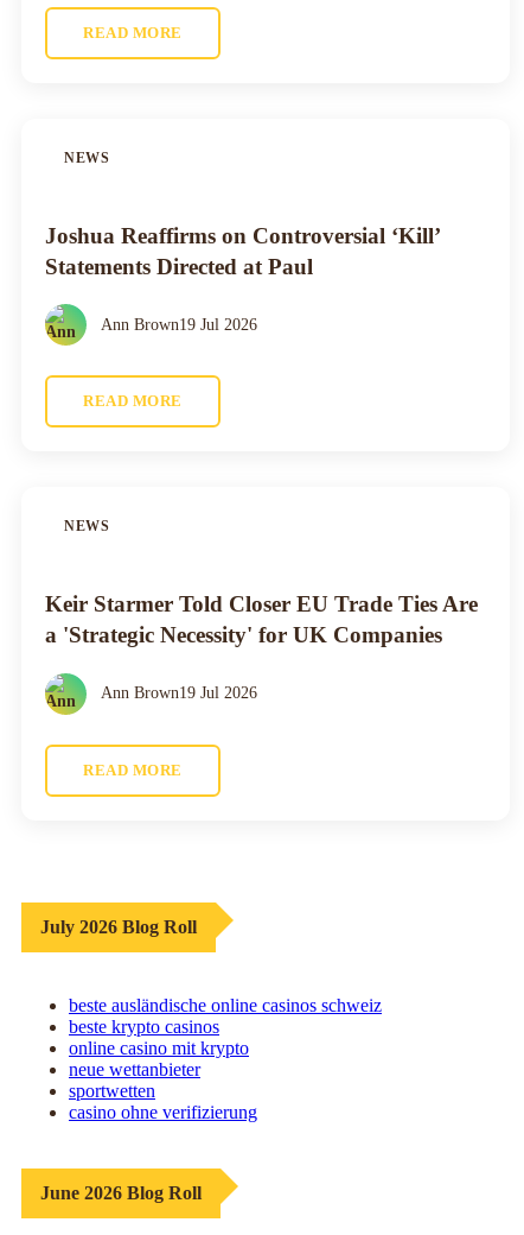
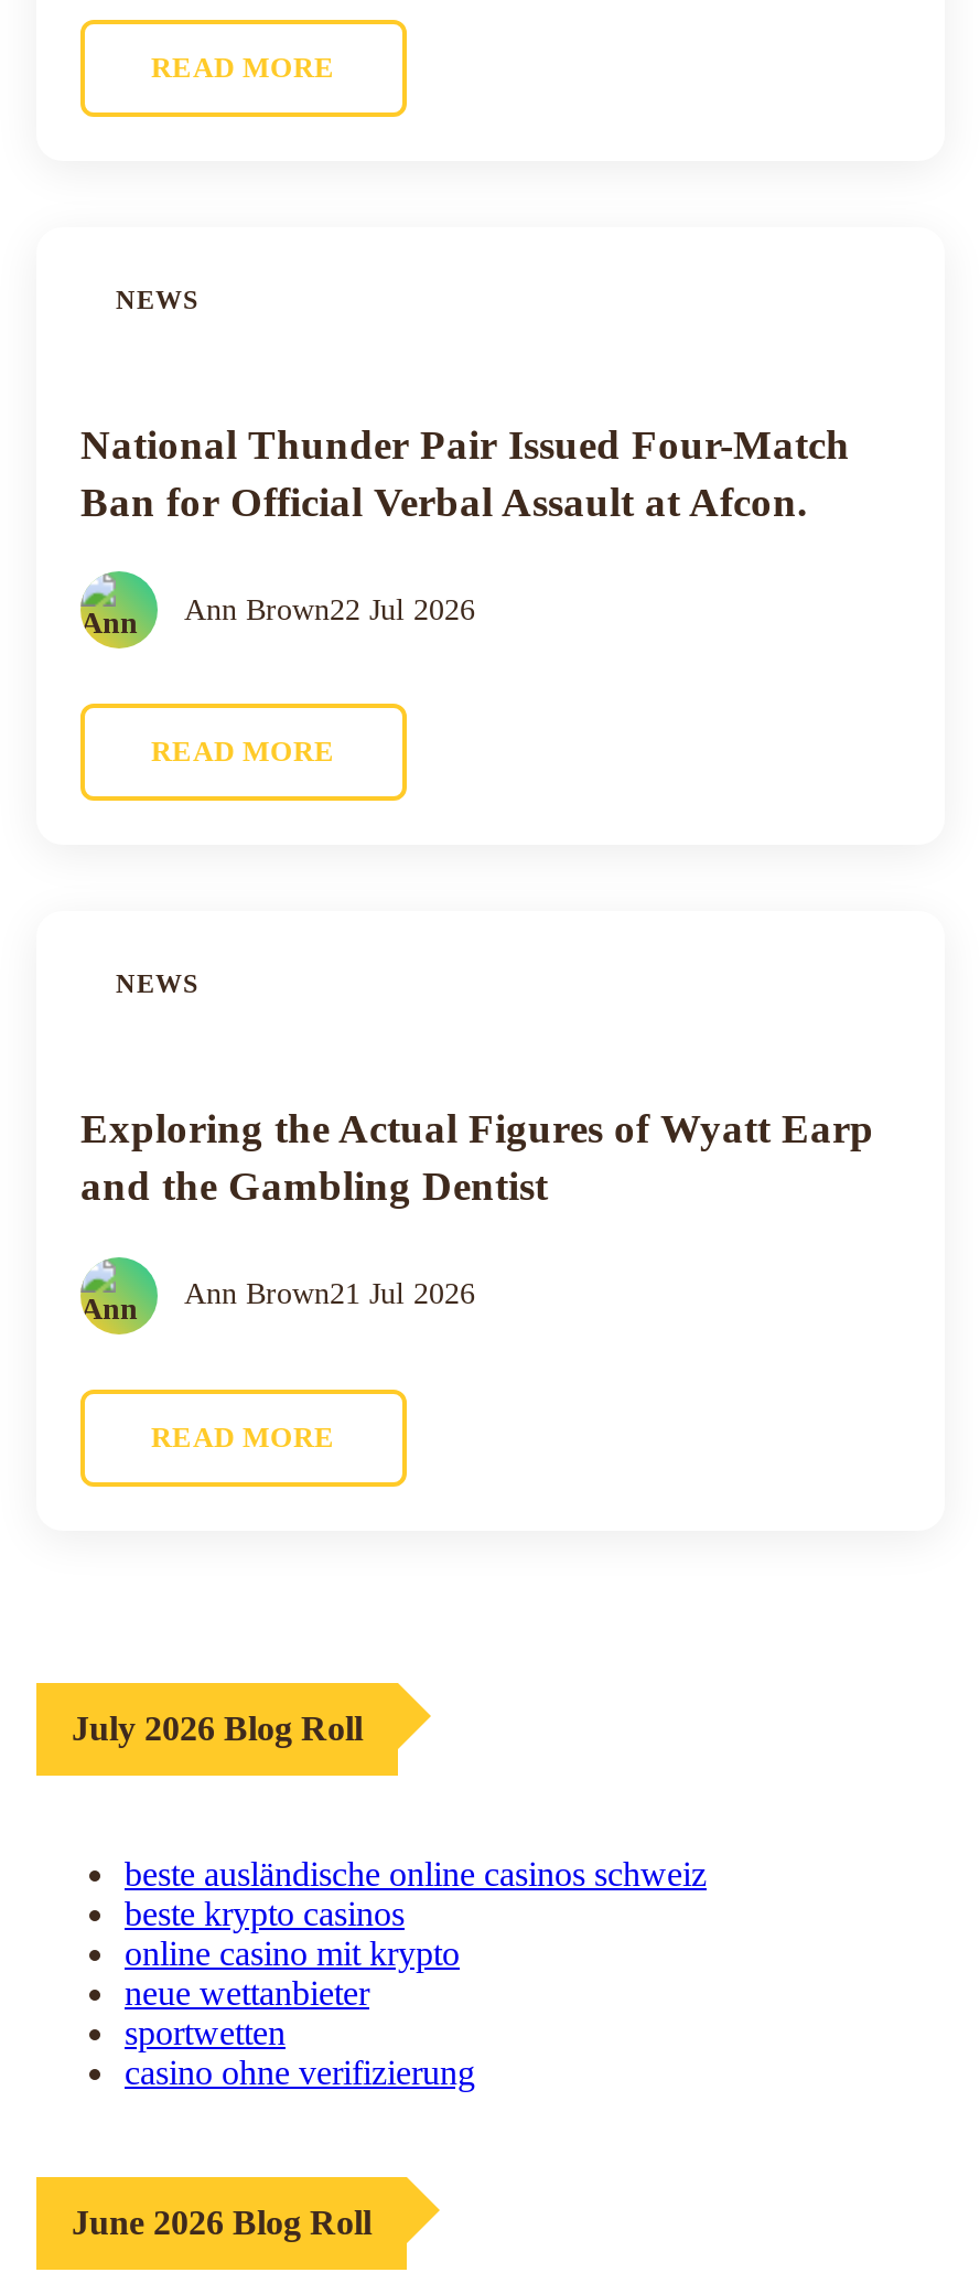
- Joshua Reaffirms on Controversial ‘Kill’
- Statements Directed at Paul
+ National Thunder Pair Issued Four-Match
+ Ban for Official Verbal Assault at Afcon.

- Ann Brown19 Jul 2026
+ Ann Brown22 Jul 2026

- Keir Starmer Told Closer EU Trade Ties Are
- a 'Strategic Necessity' for UK Companies
+ Exploring the Actual Figures of Wyatt Earp
+ and the Gambling Dentist

- Ann Brown19 Jul 2026
+ Ann Brown21 Jul 2026
